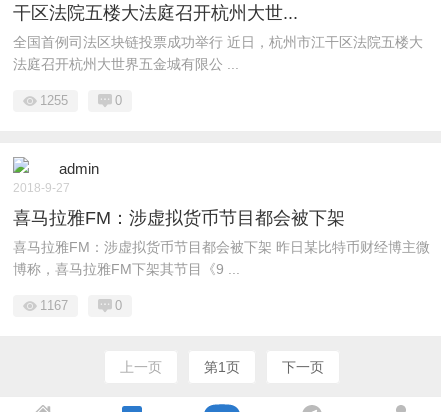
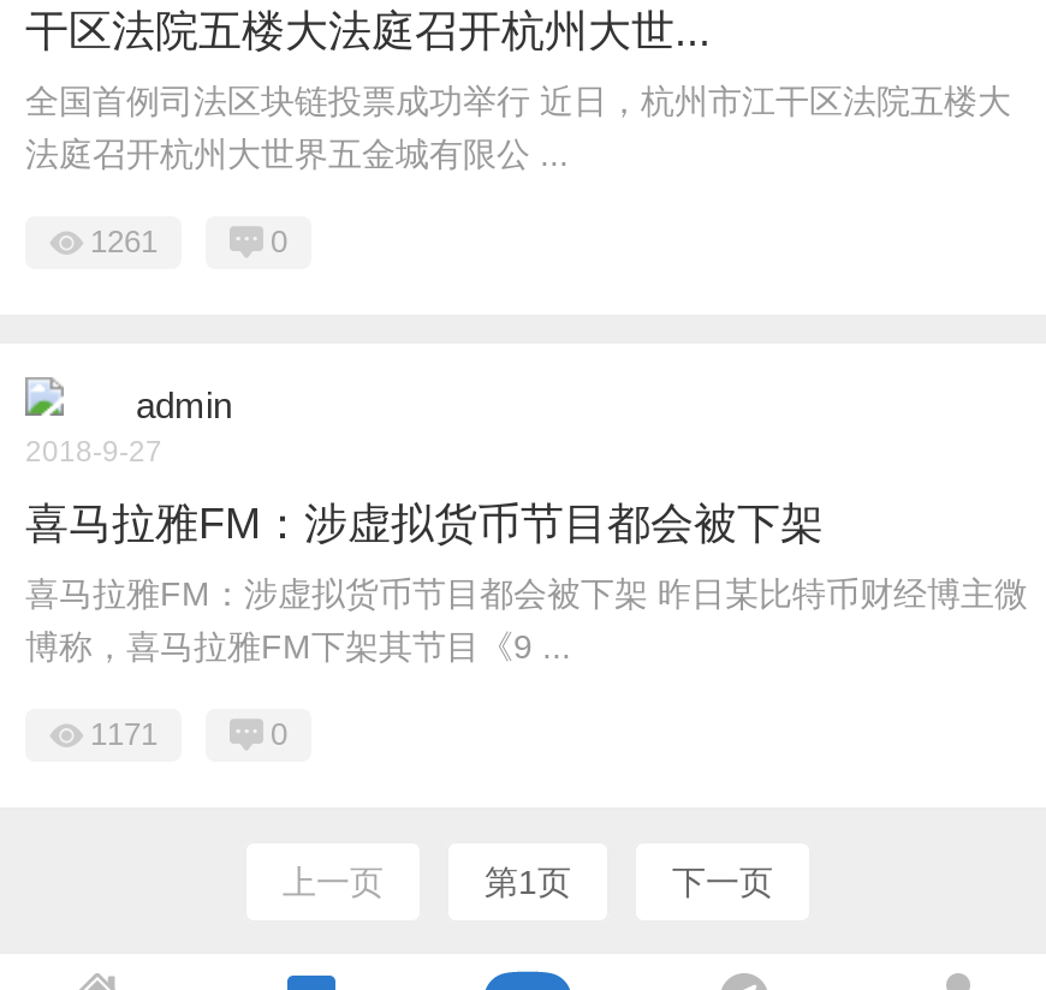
- 1255
+ 1261

- 1167
+ 1171
